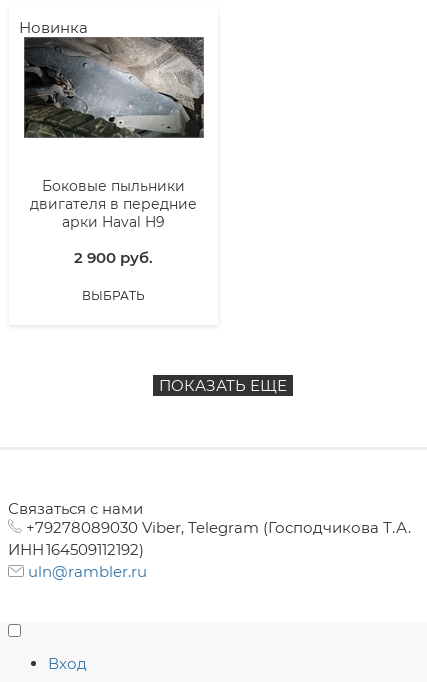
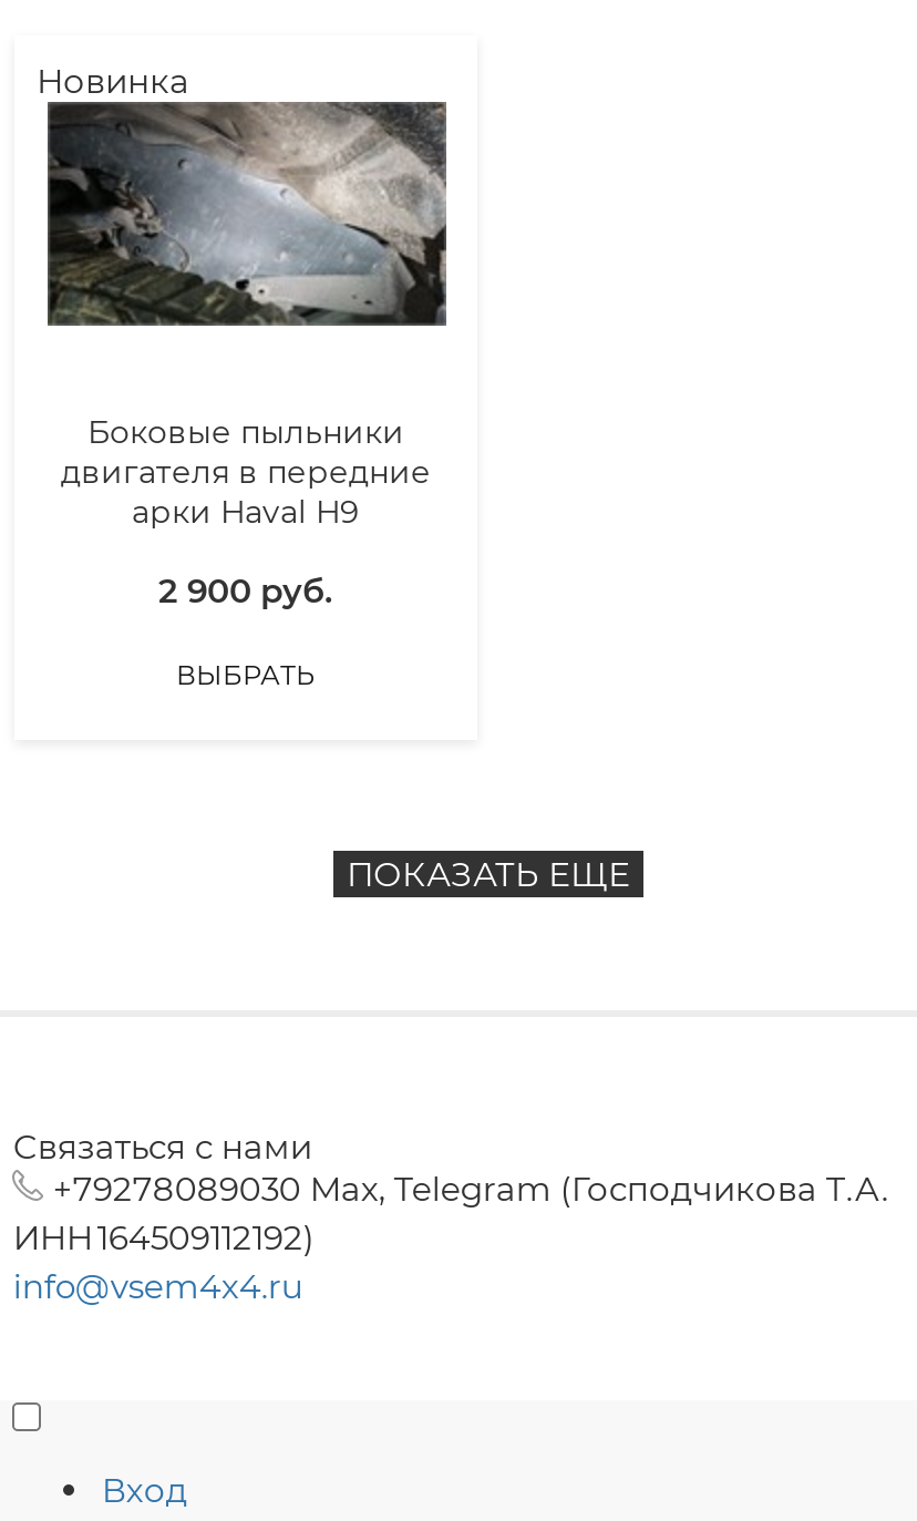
- +79278089030 Viber, Telegram (Господчикова Т.А.
+ +79278089030 Max, Telegram (Господчикова Т.А.

- uln@rambler.ru
+ info@vsem4x4.ru
